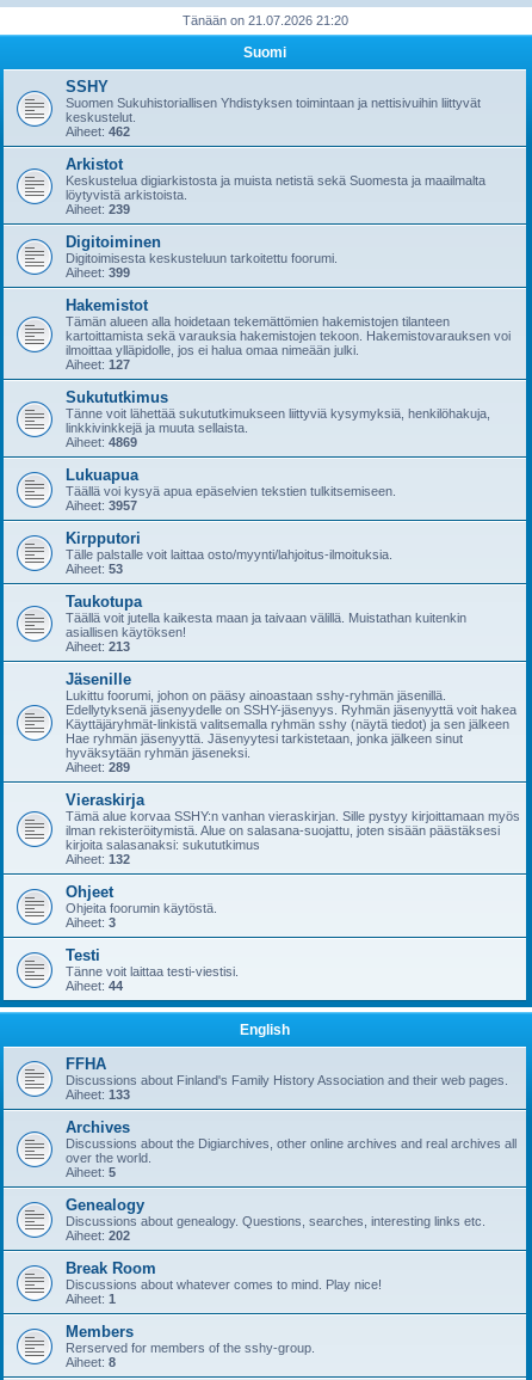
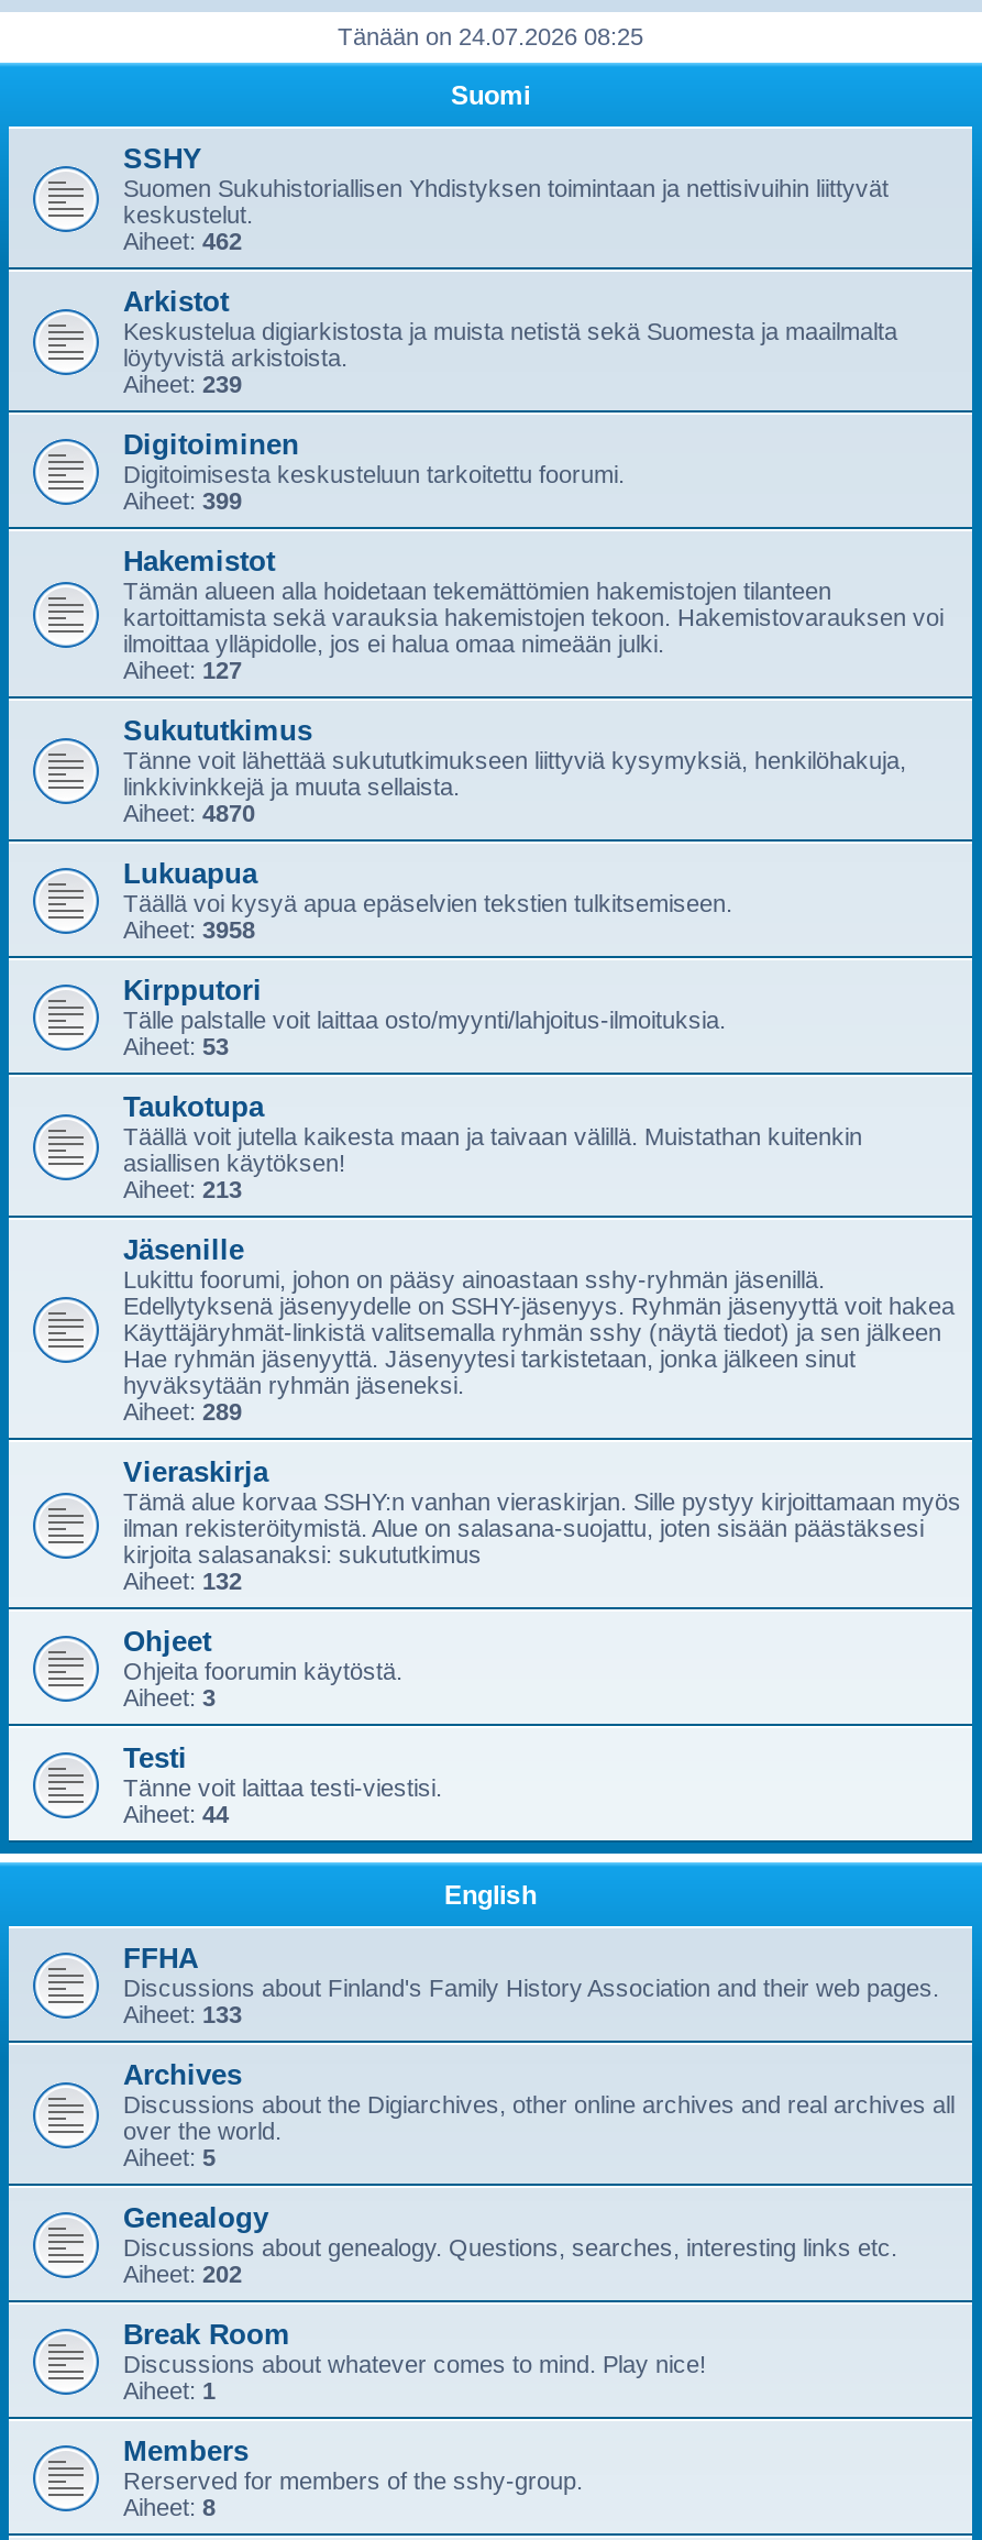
- Tänään on 21.07.2026 21:20
+ Tänään on 24.07.2026 08:25

- Aiheet: 4869
+ Aiheet: 4870

- Aiheet: 3957
+ Aiheet: 3958
